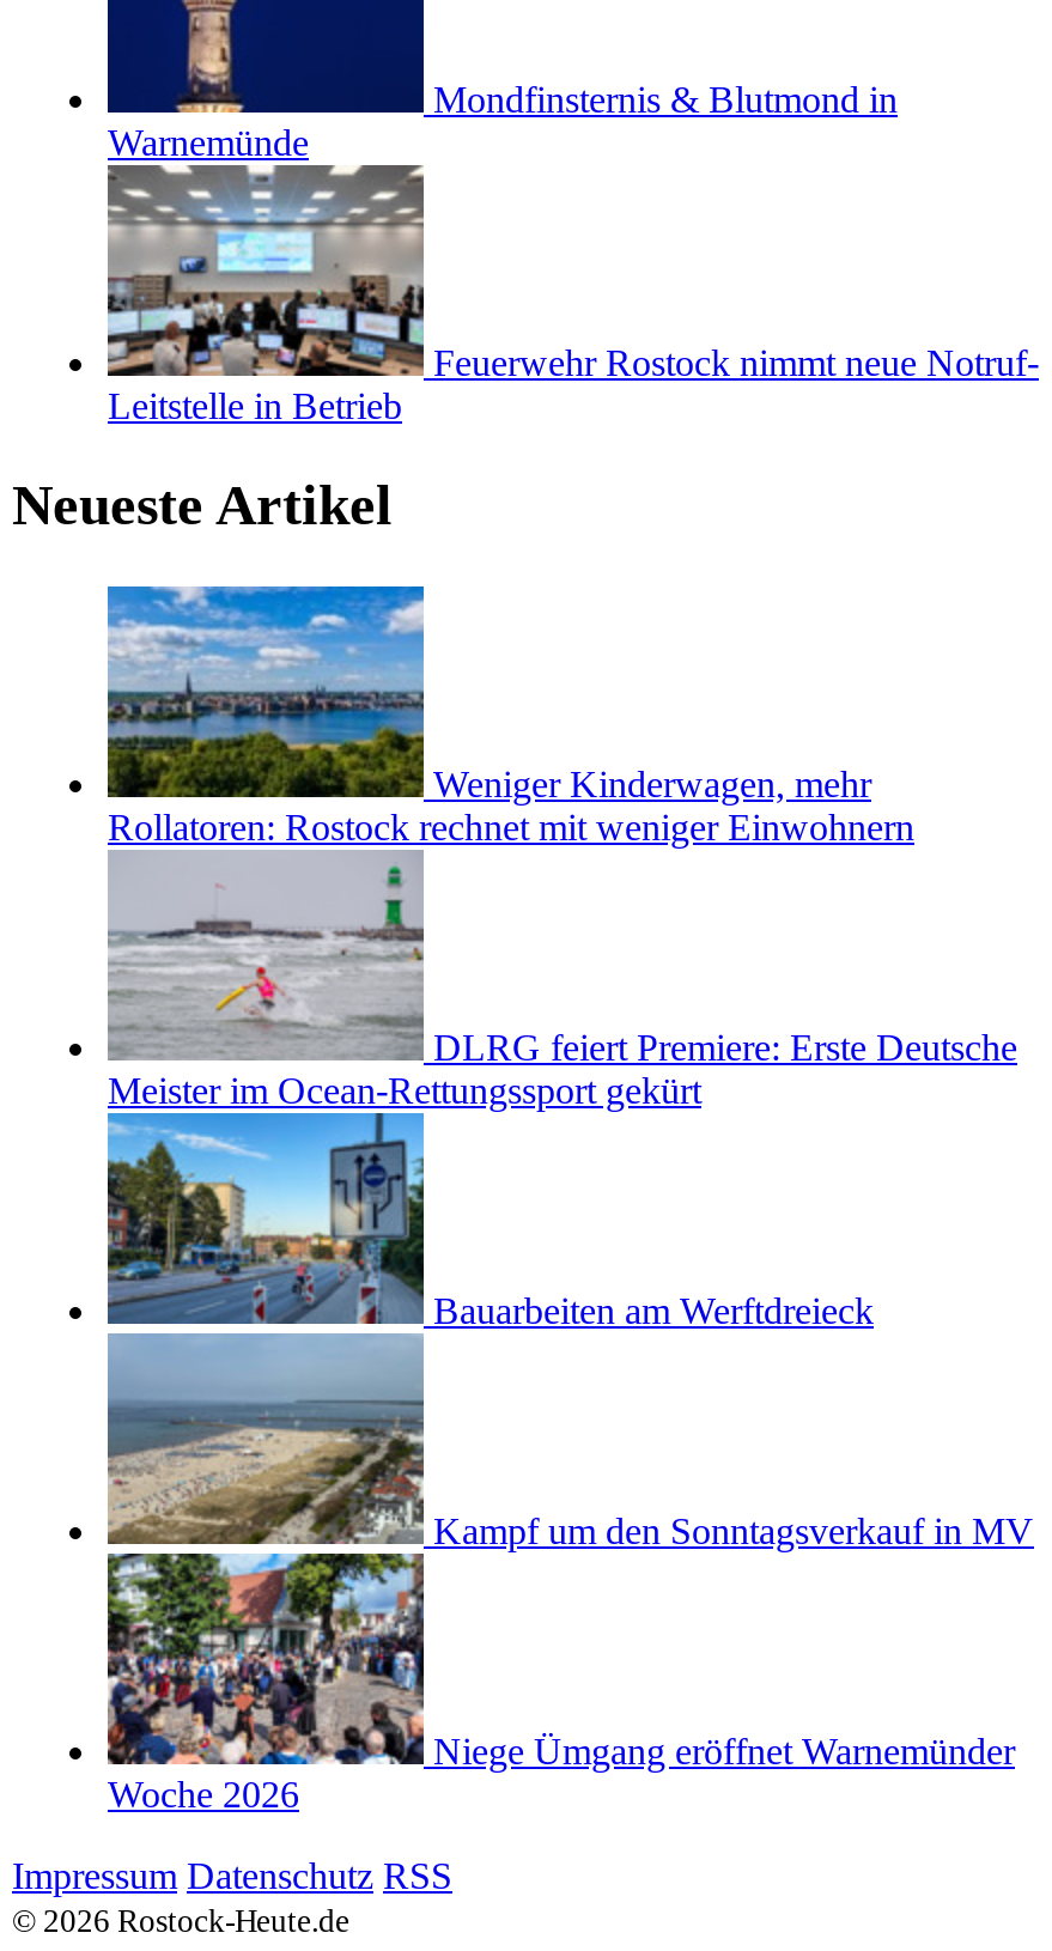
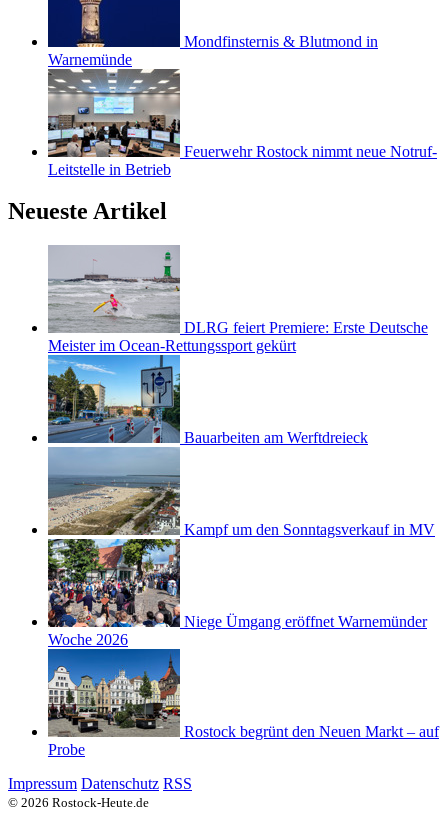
- [image]
- Weniger Kinderwagen, mehr
- Rollatoren: Rostock rechnet mit weniger Einwohnern

moved up: [image] | DLRG feiert Premiere: Erste Deutsche | Meister im Ocean-Rettungssport gekürt | Bauarbeiten am Werftdreieck | Kampf um den Sonntagsverkauf in MV | Niege Ümgang eröffnet Warnemünder | Woche 2026

+ [image]
+ Rostock begrünt den Neuen Markt – auf
+ Probe
